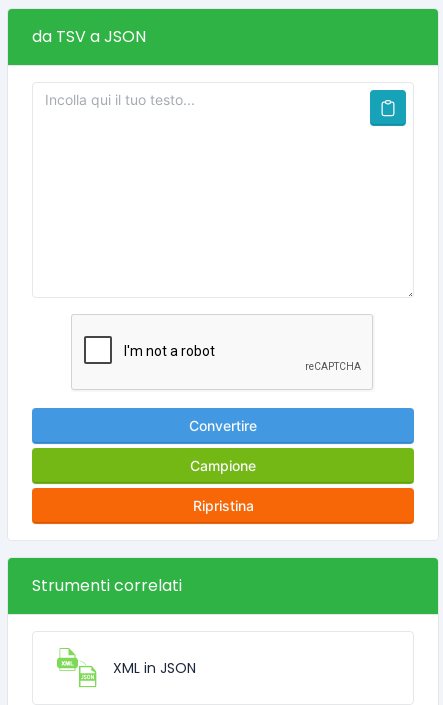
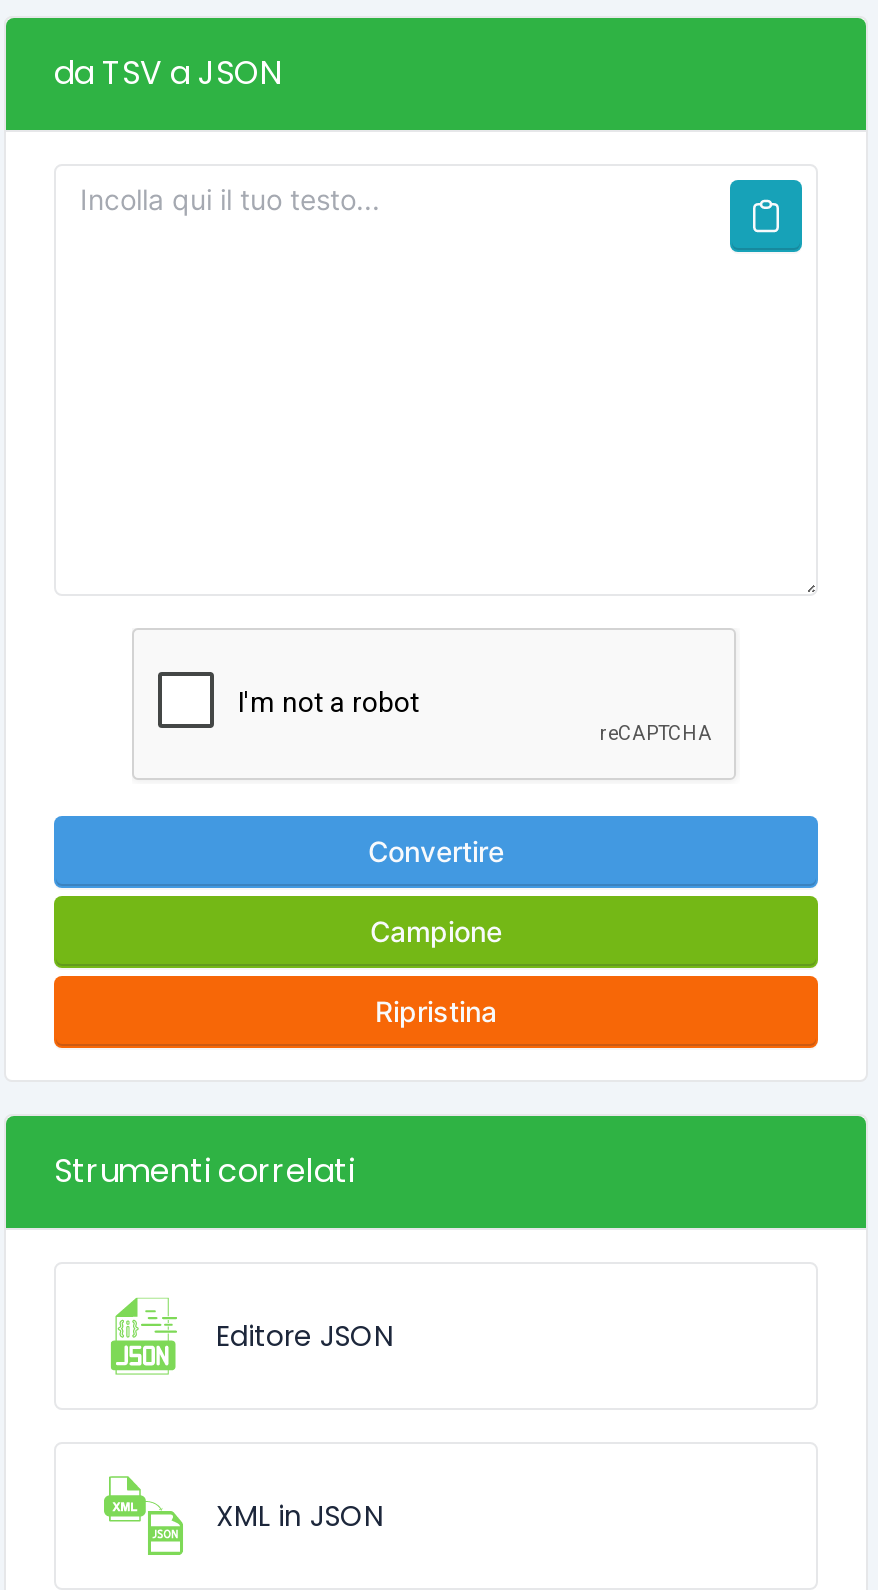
+ [image]
+ Editore JSON
